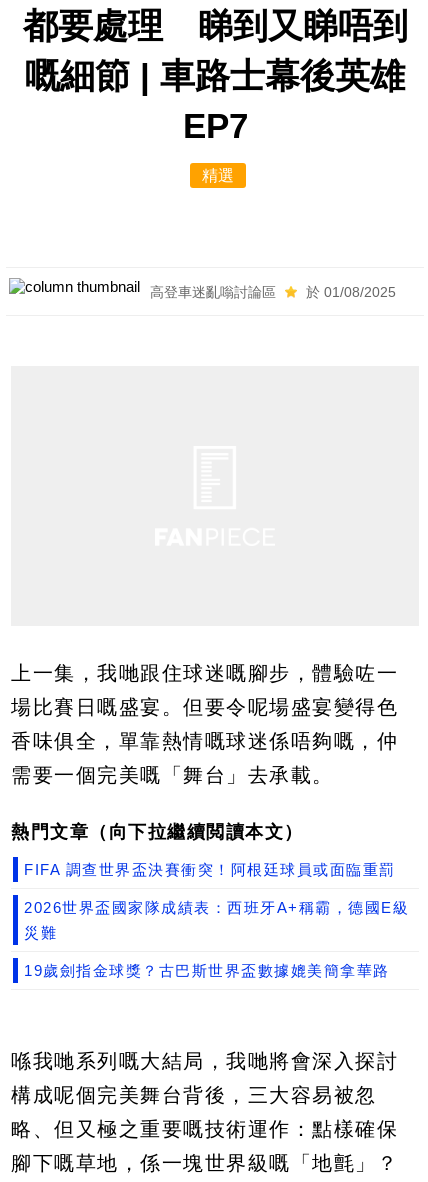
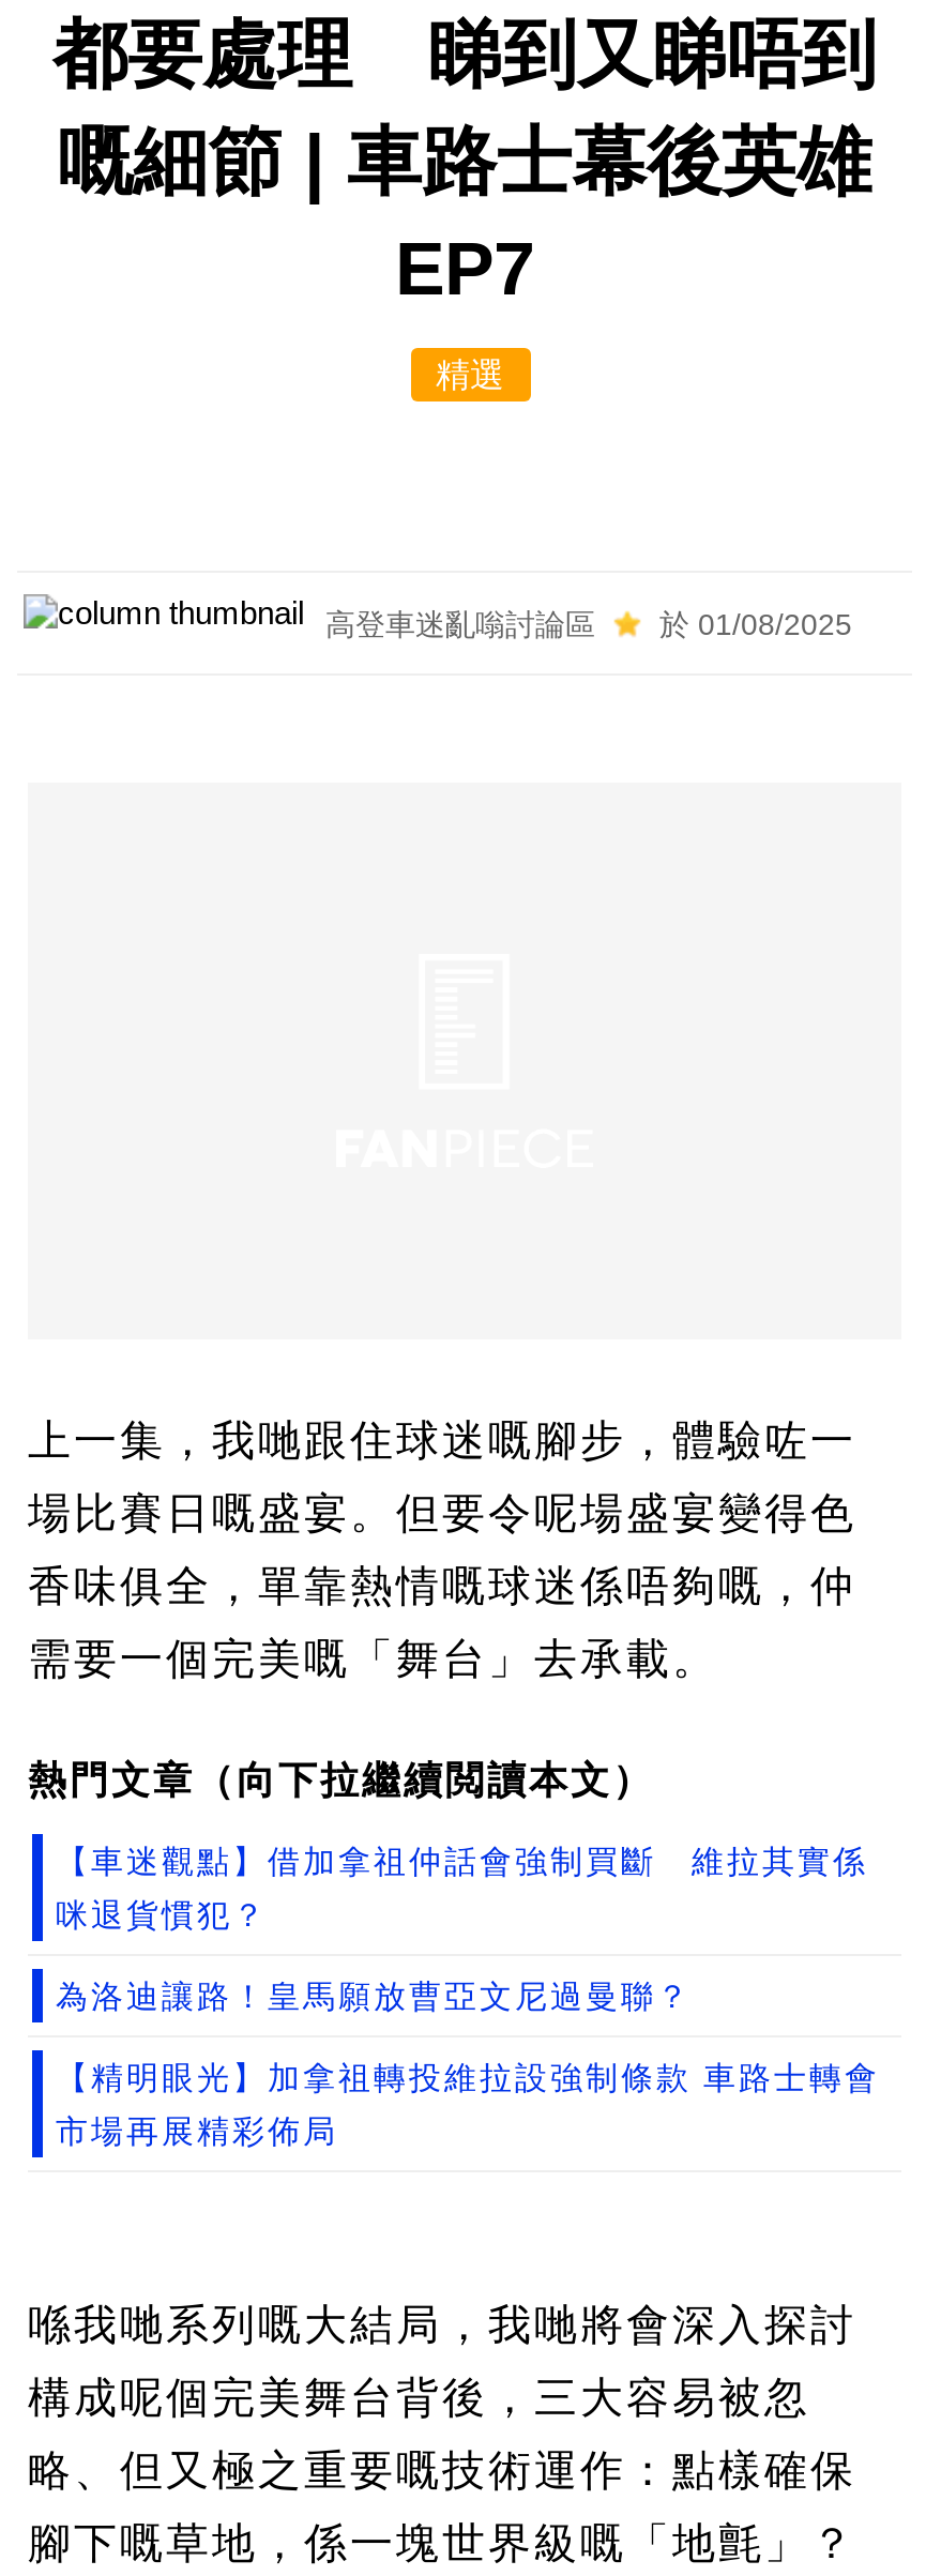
- FIFA 調查世界盃決賽衝突！阿根廷球員或面臨重罰
- 2026世界盃國家隊成績表：西班牙A+稱霸，德國E級
- 災難
- 19歲劍指金球獎？古巴斯世界盃數據媲美簡拿華路
+ 【車迷觀點】借加拿祖仲話會強制買斷 維拉其實係
+ 咪退貨慣犯？
+ 為洛迪讓路！皇馬願放曹亞文尼過曼聯？
+ 【精明眼光】加拿祖轉投維拉設強制條款 車路士轉會
+ 市場再展精彩佈局
